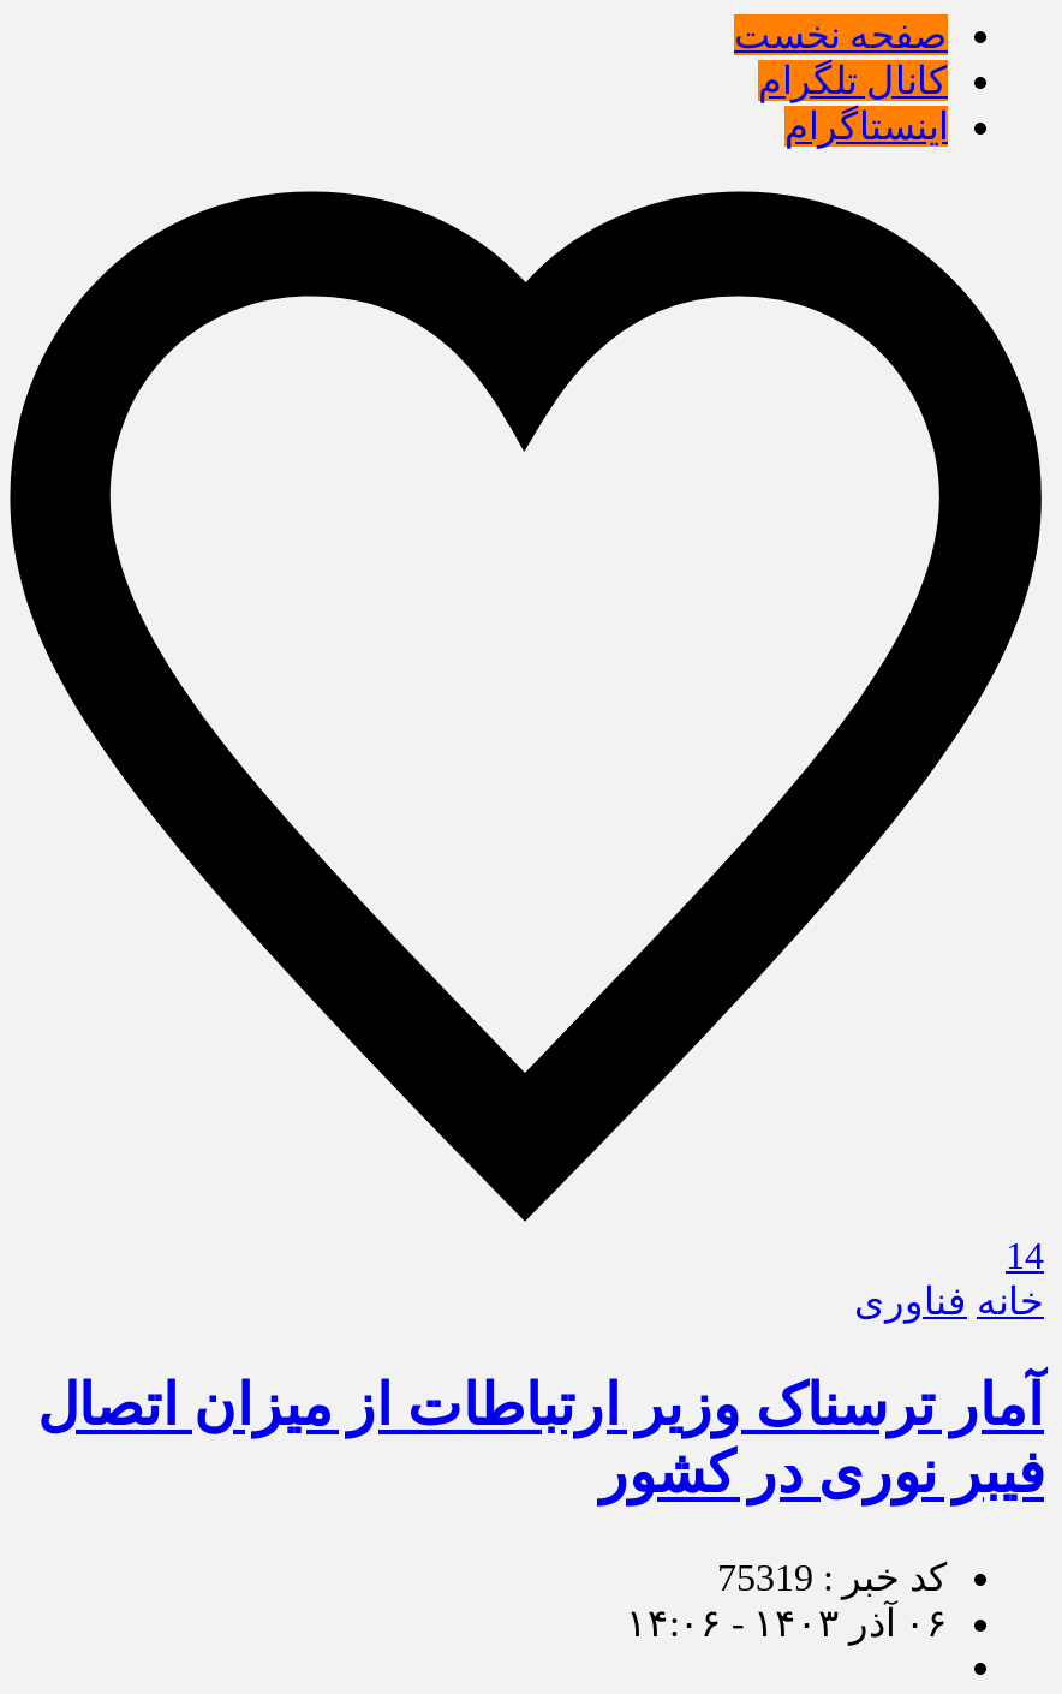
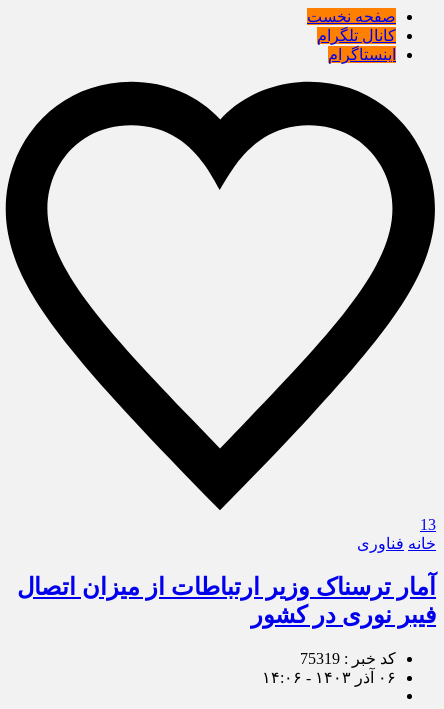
- 14
+ 13
